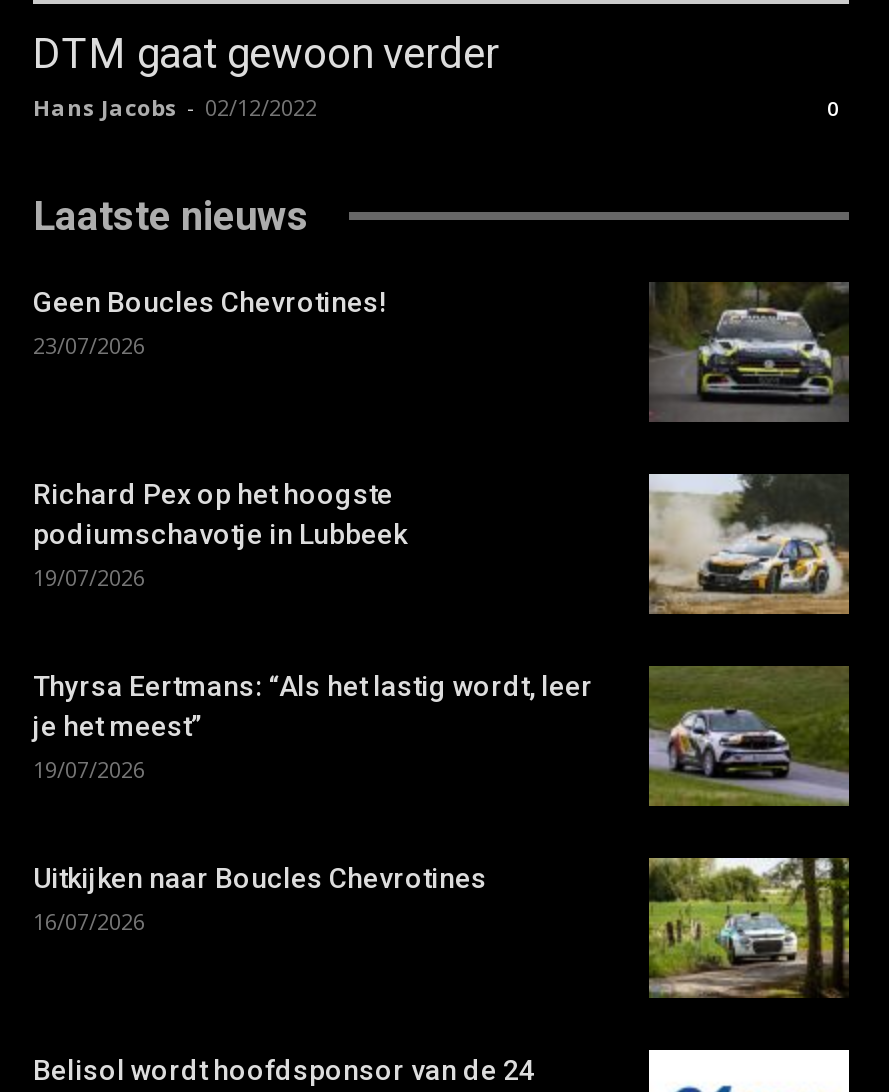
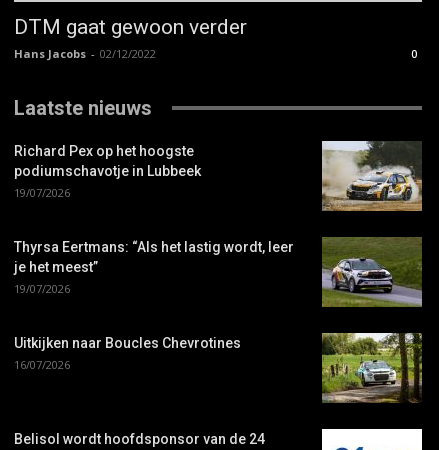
- Geen Boucles Chevrotines!
- 23/07/2026

- [image]
